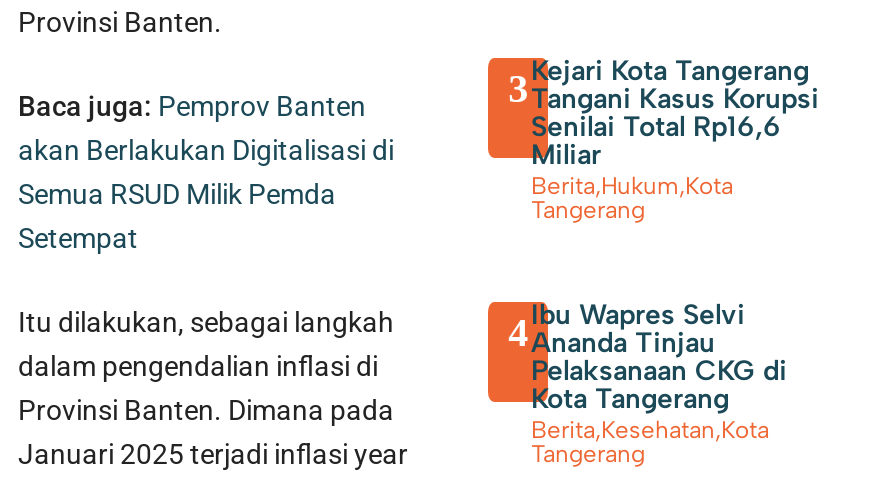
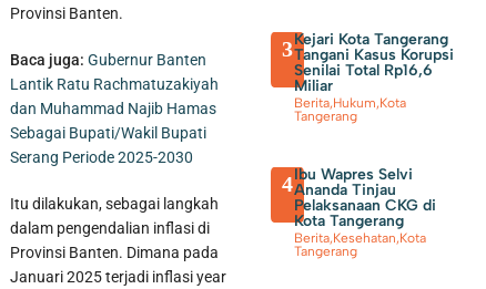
- Baca juga: Pemprov Banten
- akan Berlakukan Digitalisasi di
- Semua RSUD Milik Pemda
- Setempat
+ Baca juga: Gubernur Banten
+ Lantik Ratu Rachmatuzakiyah
+ dan Muhammad Najib Hamas
+ Sebagai Bupati/Wakil Bupati
+ Serang Periode 2025-2030
